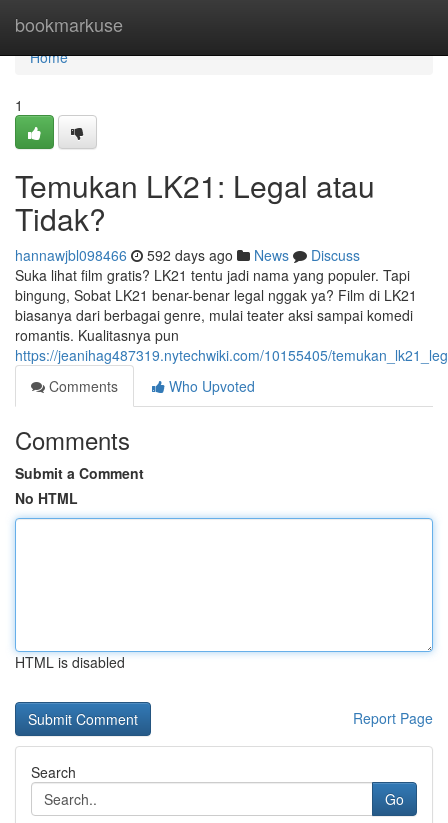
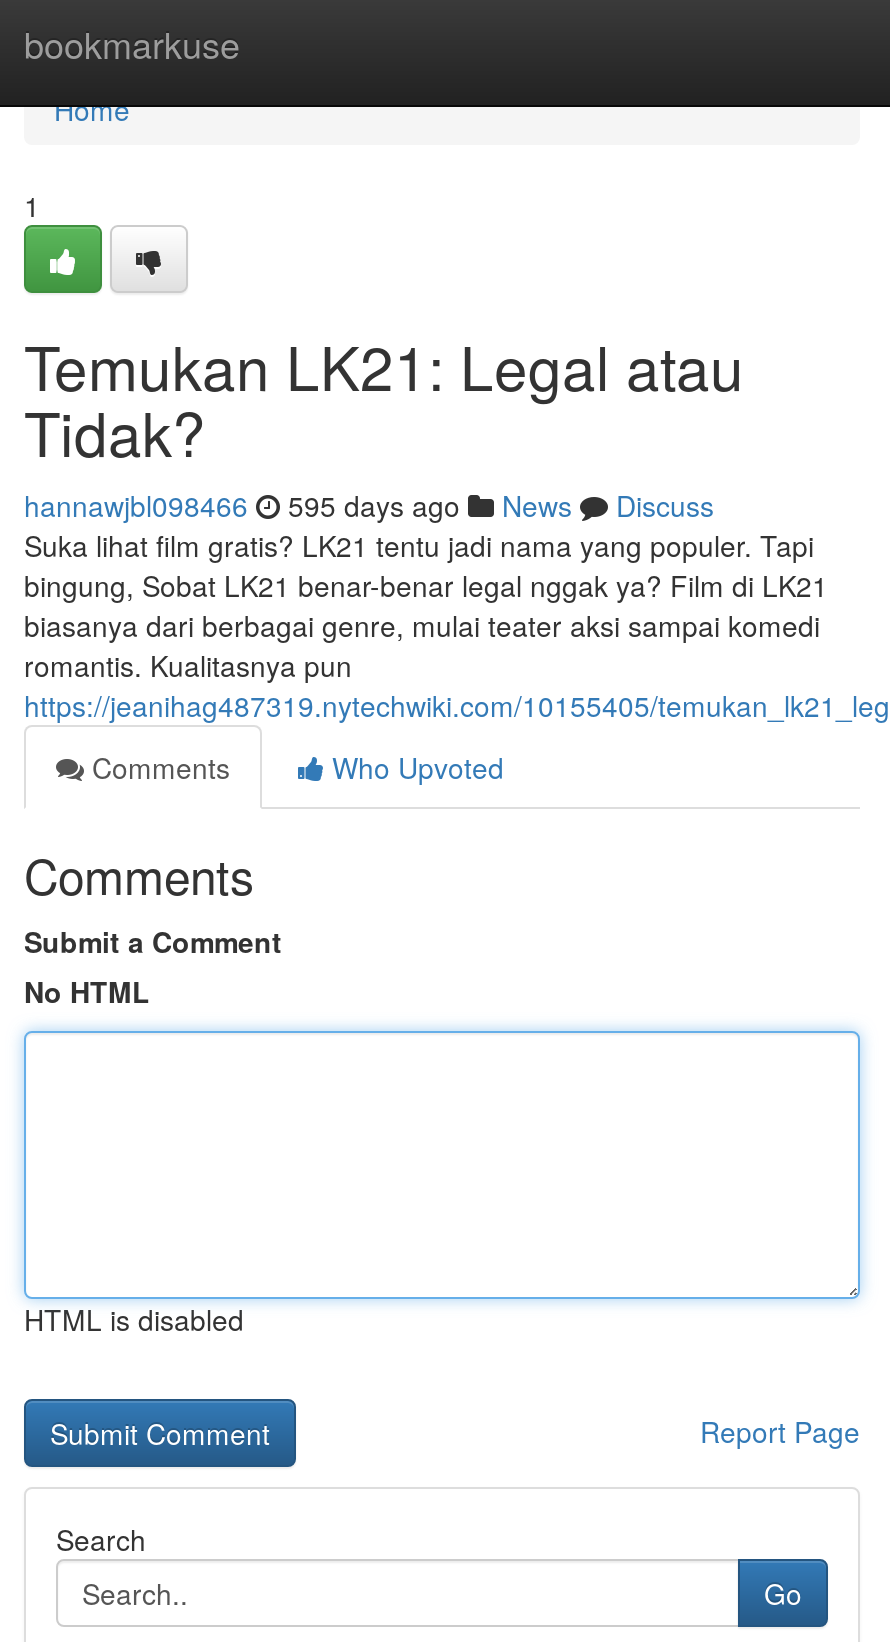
- hannawjbl098466 592 days ago News Discuss
+ hannawjbl098466 595 days ago News Discuss
